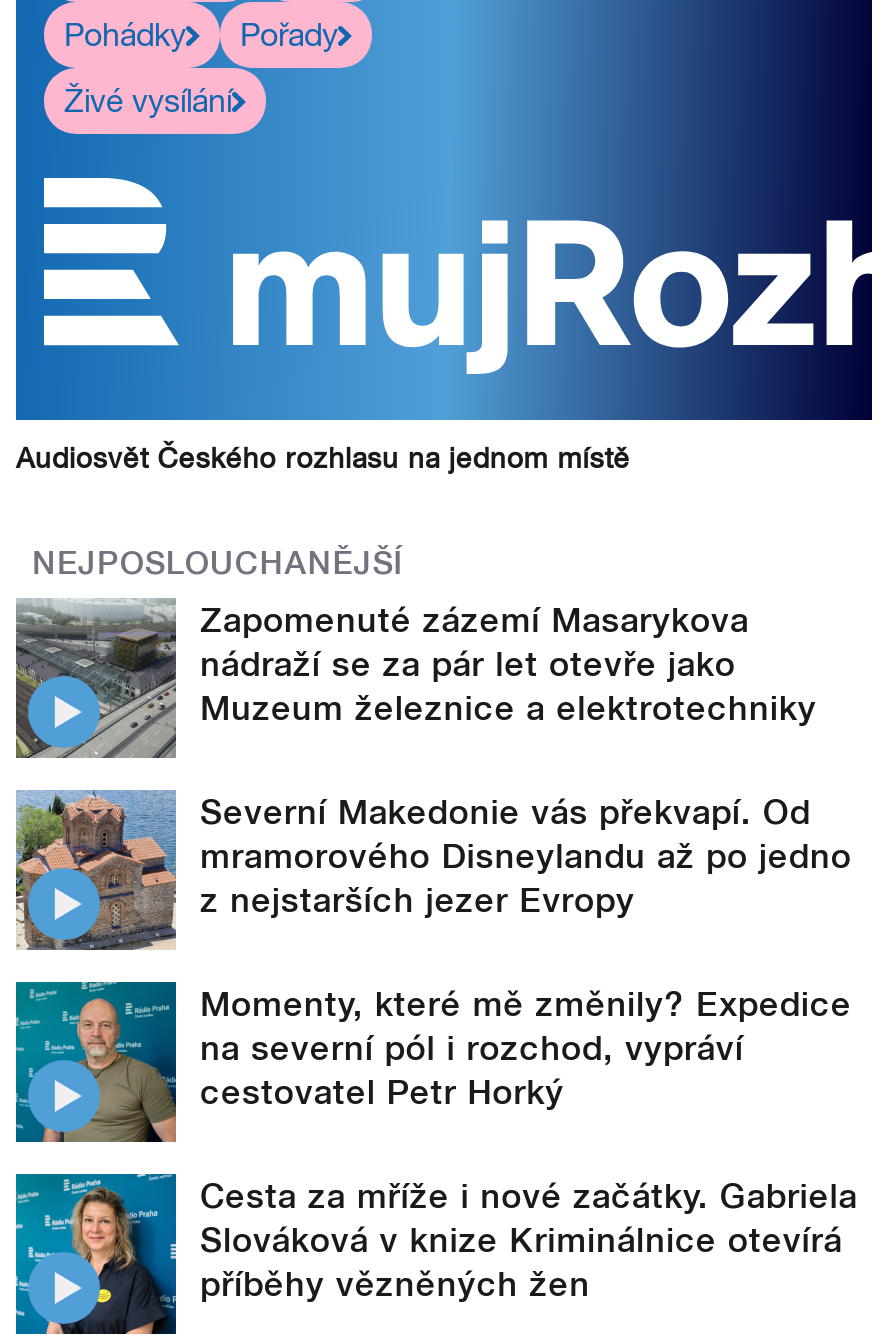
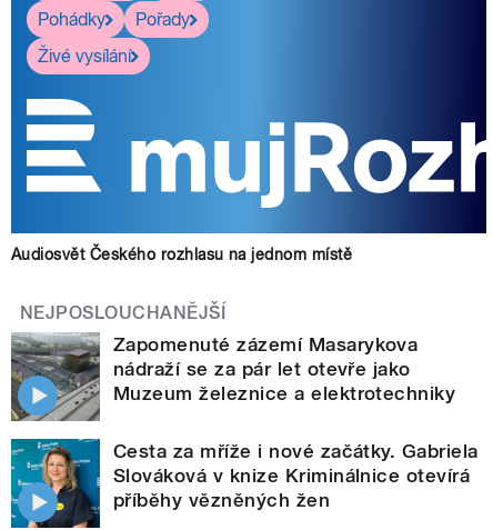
- [image]
- Severní Makedonie vás překvapí. Od
- mramorového Disneylandu až po jedno
- z nejstarších jezer Evropy
- Momenty, které mě změnily? Expedice
- na severní pól i rozchod, vypráví
- cestovatel Petr Horký

- [image]
